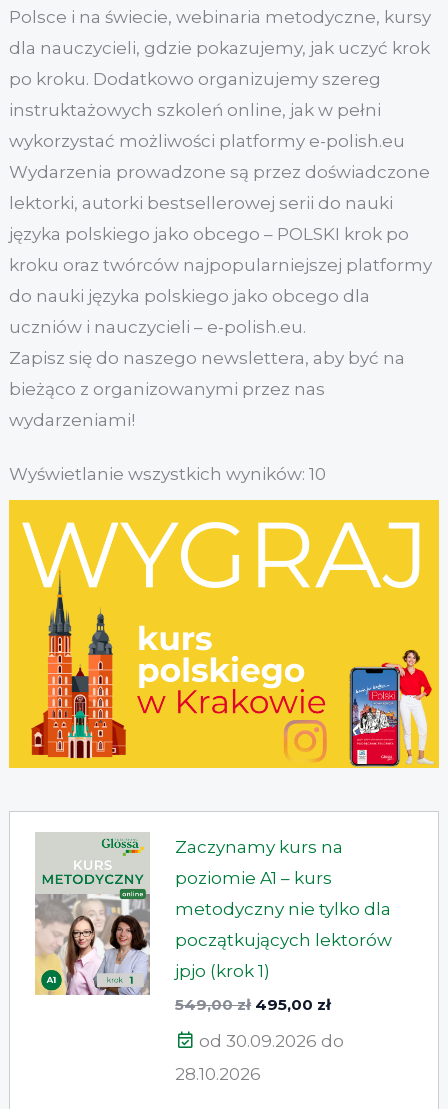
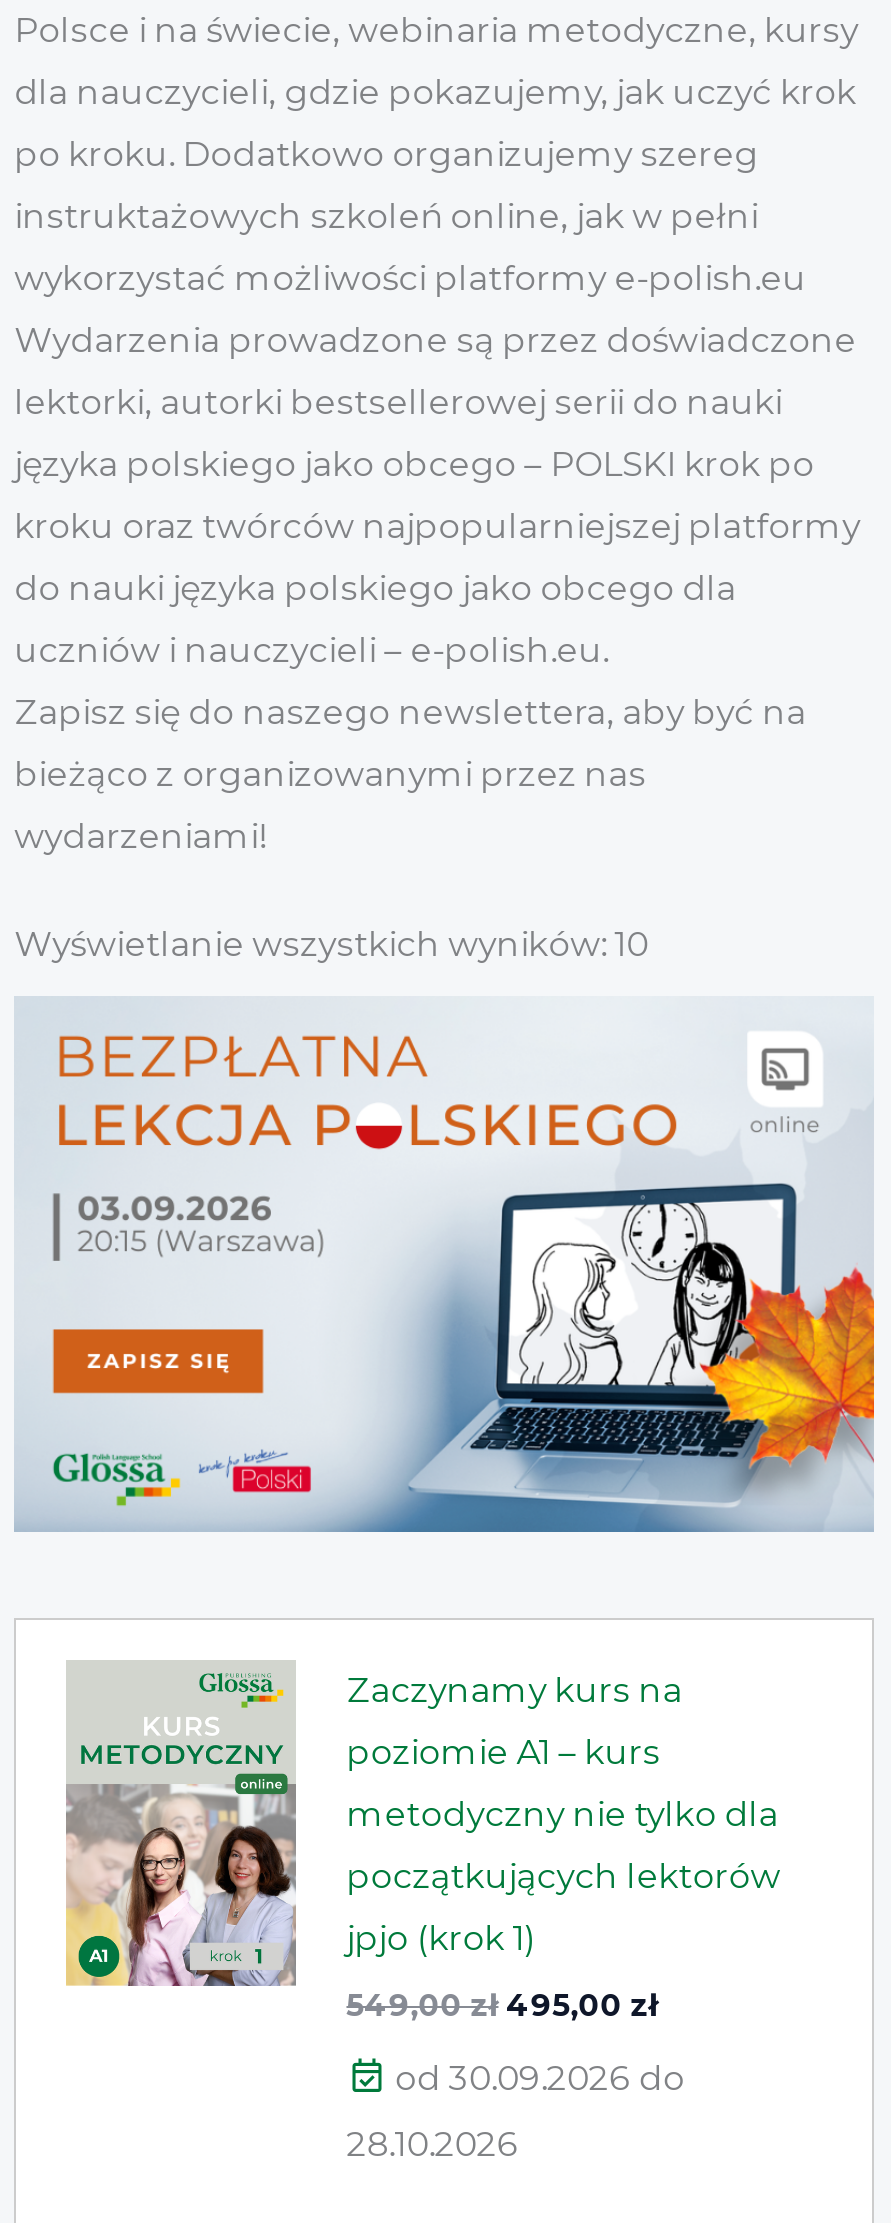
- [image]
+ [image]
